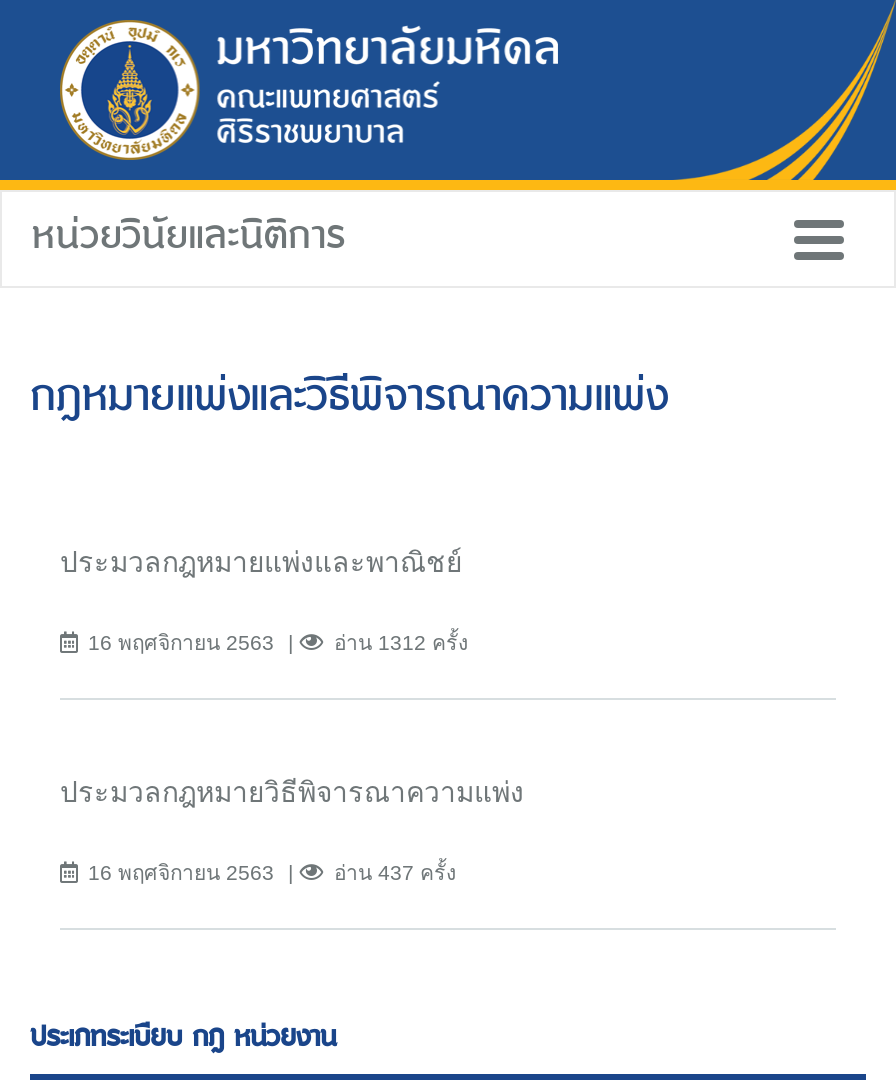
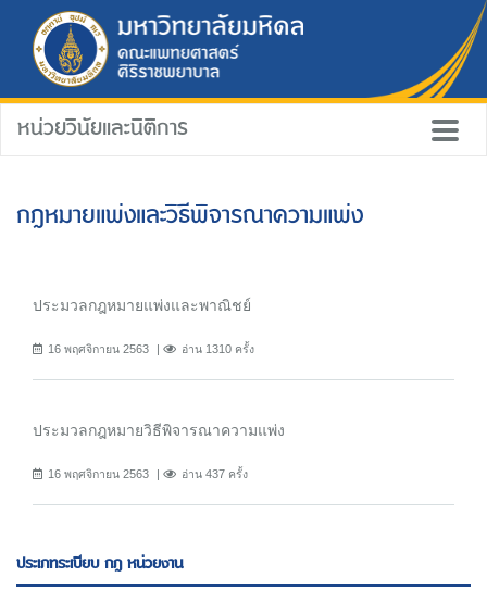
- อ่าน 1312 ครั้ง
+ อ่าน 1310 ครั้ง
